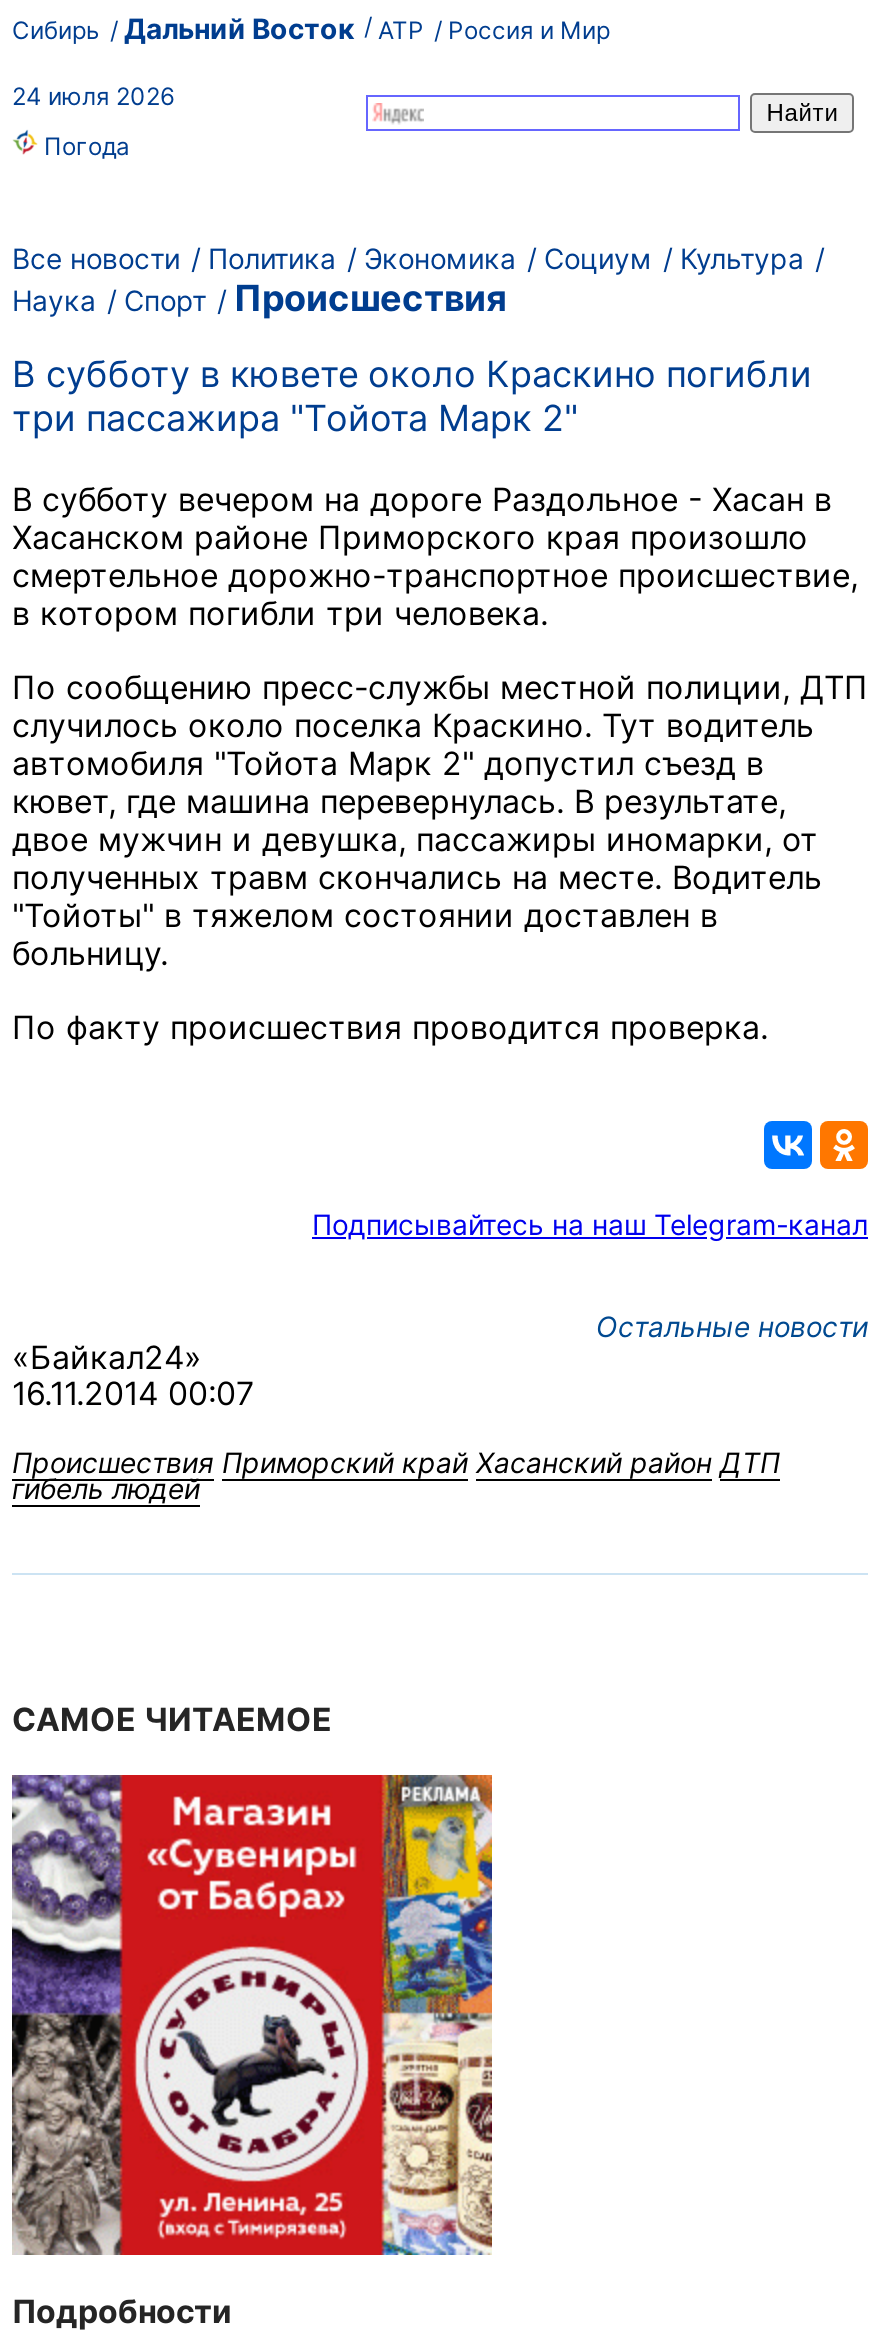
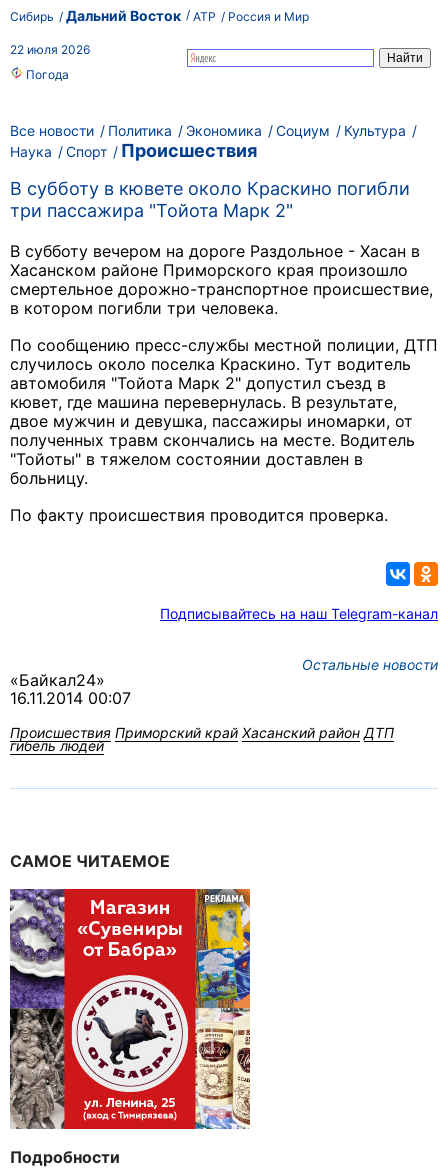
- 24 июля 2026
+ 22 июля 2026
